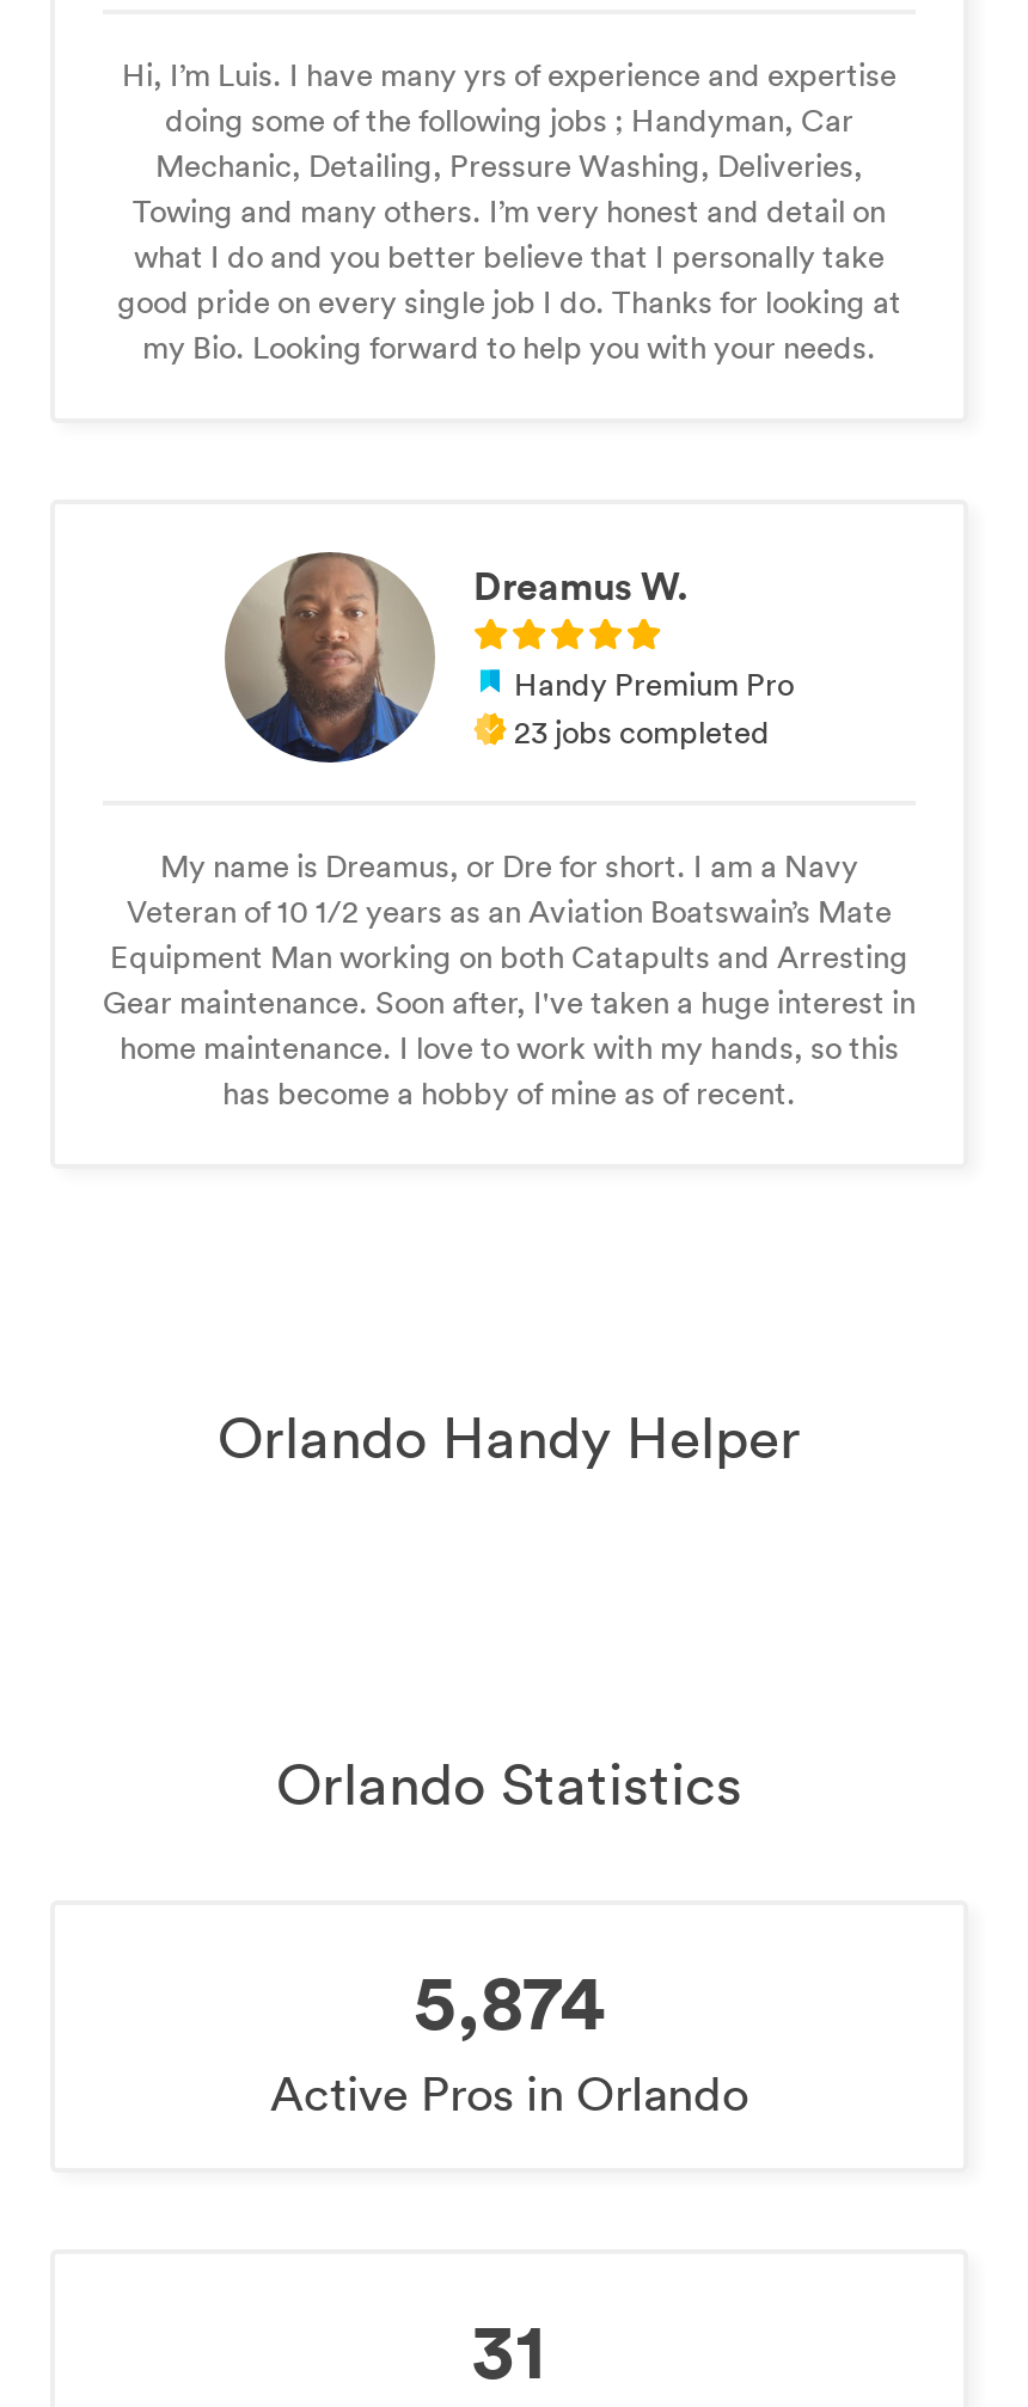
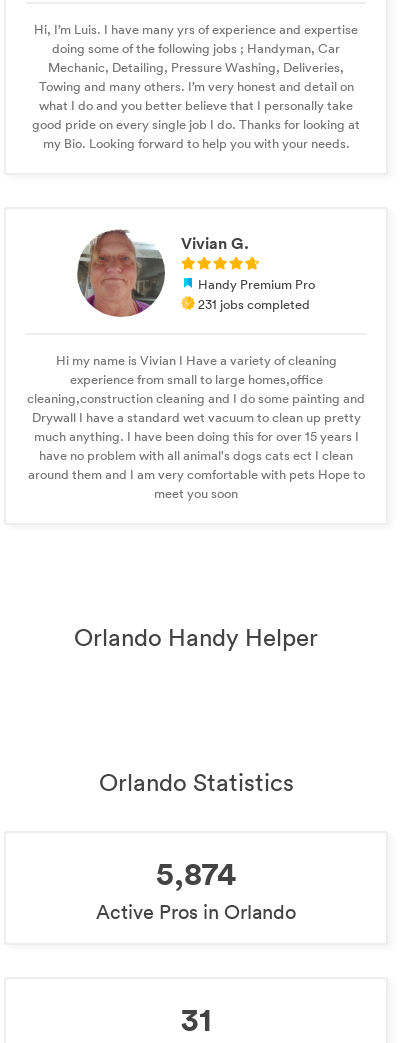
- [image]
- Dreamus W.
+ [image]
+ Vivian G.

- 23 jobs completed
+ 231 jobs completed

- My name is Dreamus, or Dre for short. I am a Navy
- Veteran of 10 1/2 years as an Aviation Boatswain’s Mate
- Equipment Man working on both Catapults and Arresting
- Gear maintenance. Soon after, I've taken a huge interest in
- home maintenance. I love to work with my hands, so this
- has become a hobby of mine as of recent.
+ Hi my name is Vivian I Have a variety of cleaning
+ experience from small to large homes,office
+ cleaning,construction cleaning and I do some painting and
+ Drywall I have a standard wet vacuum to clean up pretty
+ much anything. I have been doing this for over 15 years I
+ have no problem with all animal's dogs cats ect I clean
+ around them and I am very comfortable with pets Hope to
+ meet you soon
